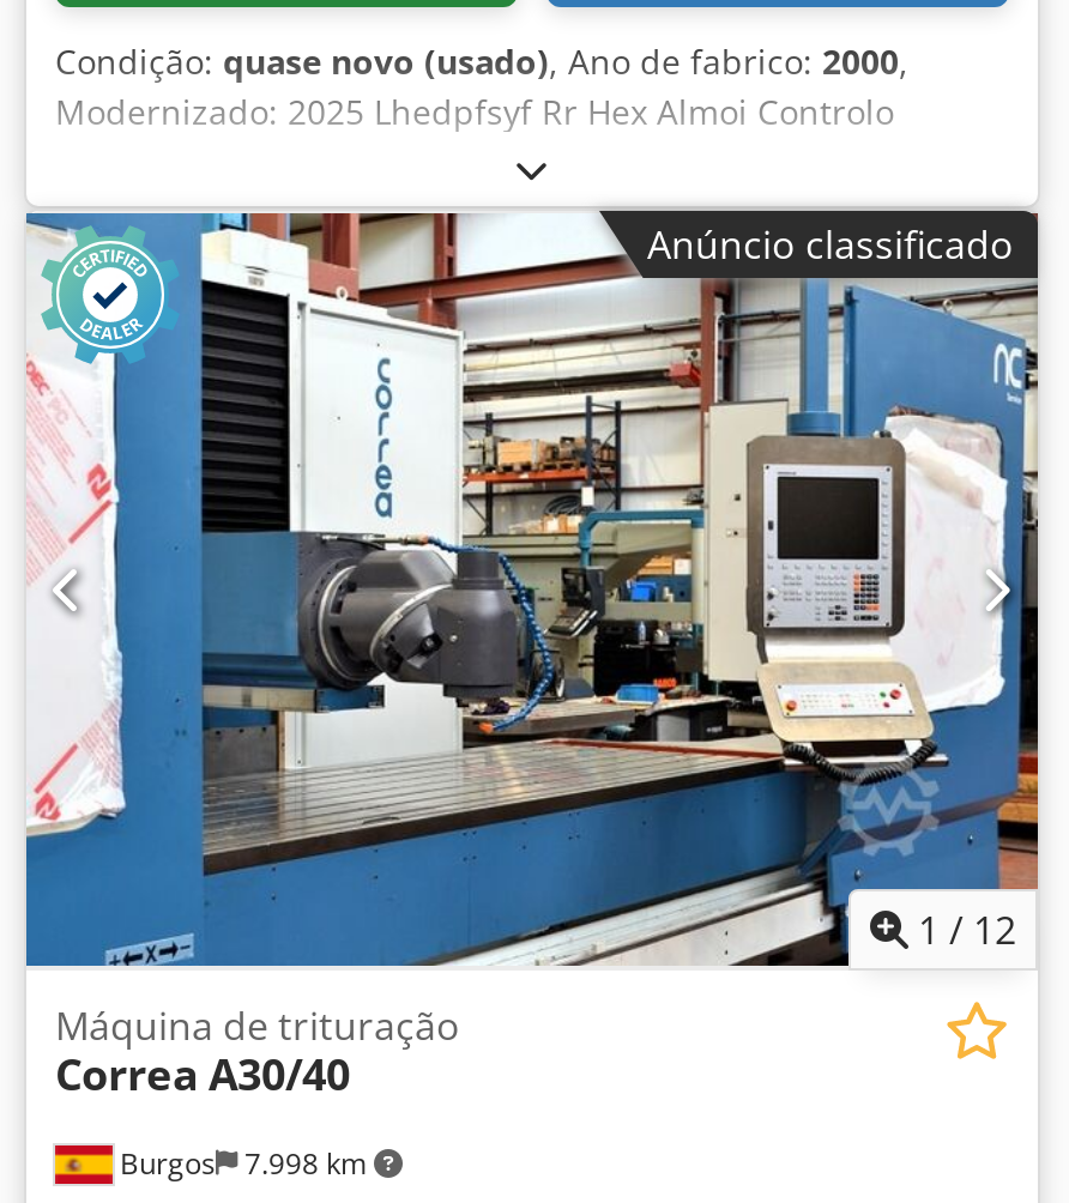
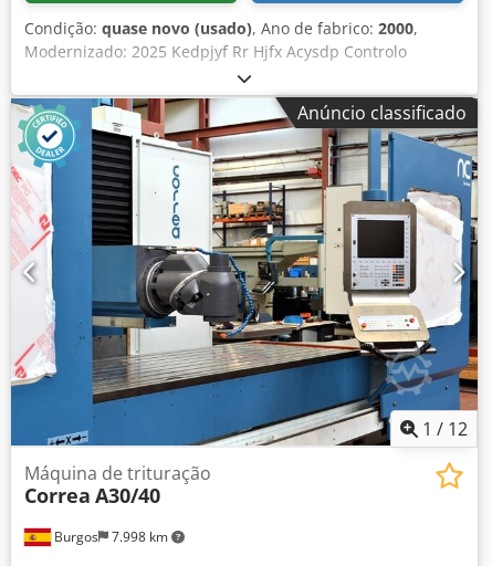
- Modernizado: 2025 Lhedpfsyf Rr Hex Almoi Controlo
+ Modernizado: 2025 Kedpjyf Rr Hjfx Acysdp Controlo
